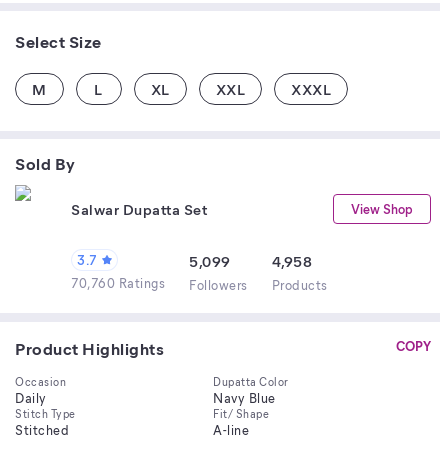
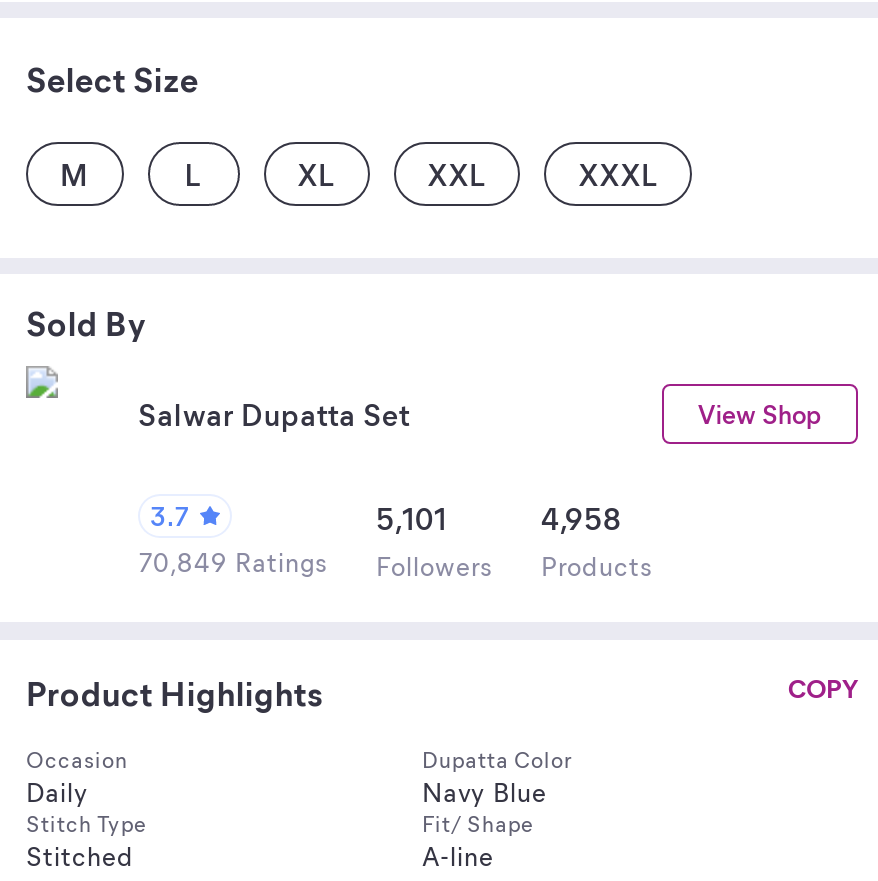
- 5,099
+ 5,101

- 70,760 Ratings Followers Products
+ 70,849 Ratings Followers Products
